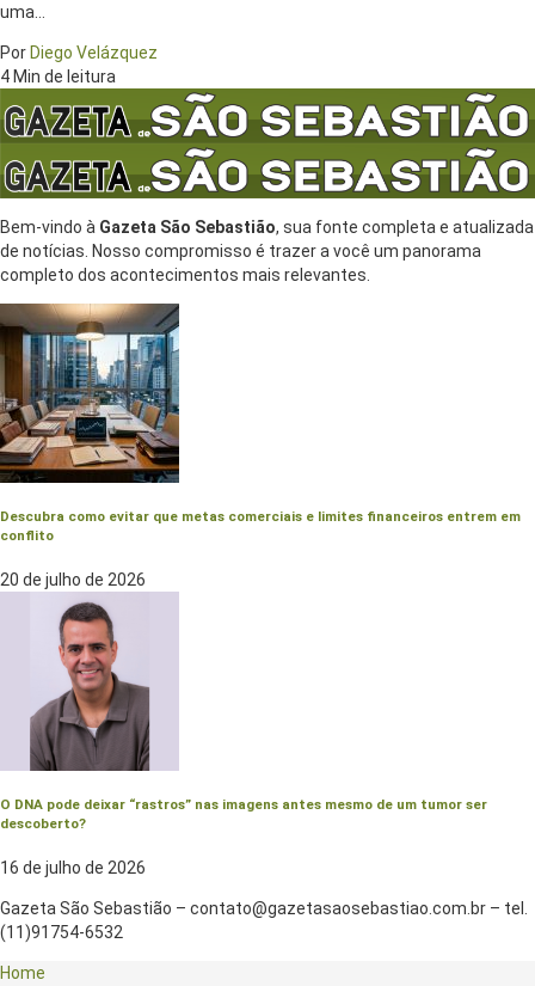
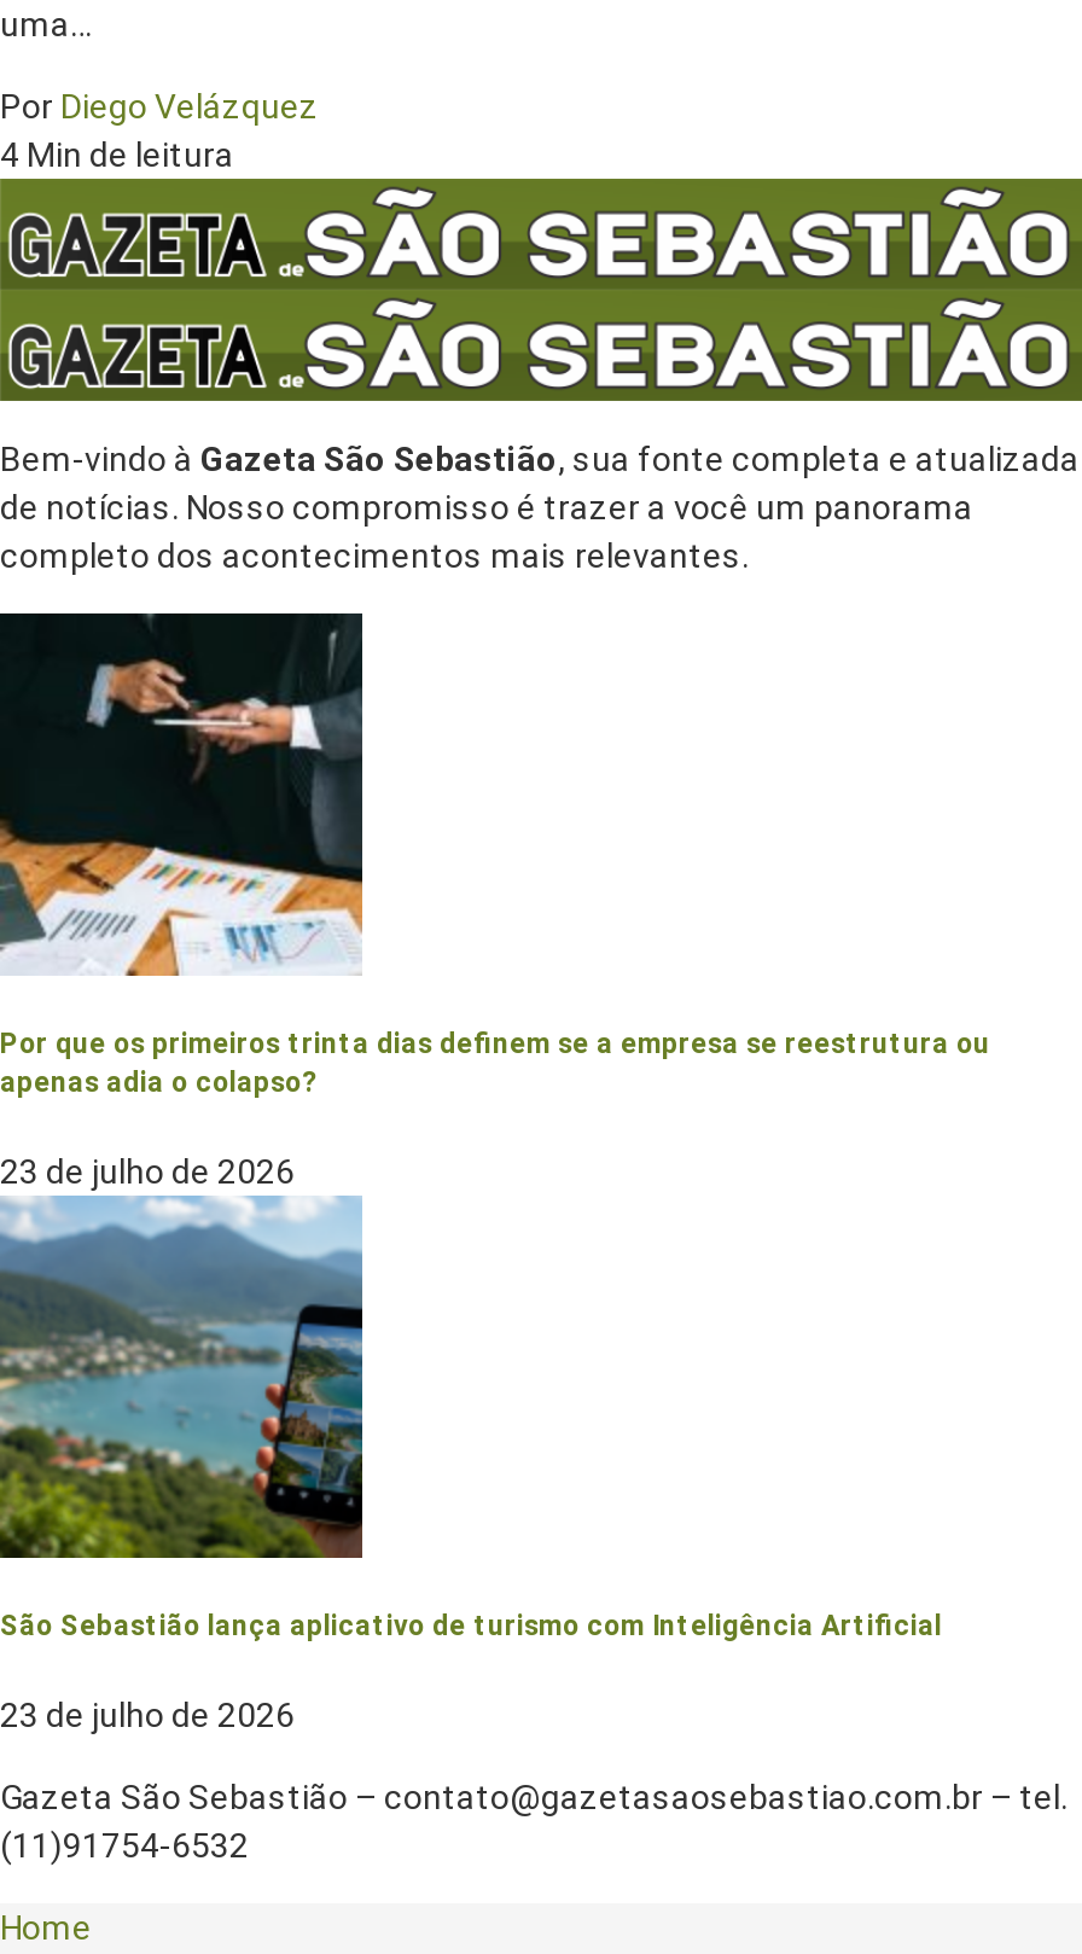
- [image]
- Descubra como evitar que metas comerciais e limites financeiros entrem em
- conflito
+ [image]
+ Por que os primeiros trinta dias definem se a empresa se reestrutura ou
+ apenas adia o colapso?

- 20 de julho de 2026
+ 23 de julho de 2026

- [image]
- O DNA pode deixar “rastros” nas imagens antes mesmo de um tumor ser
- descoberto?
+ [image]
+ São Sebastião lança aplicativo de turismo com Inteligência Artificial

- 16 de julho de 2026
+ 23 de julho de 2026
